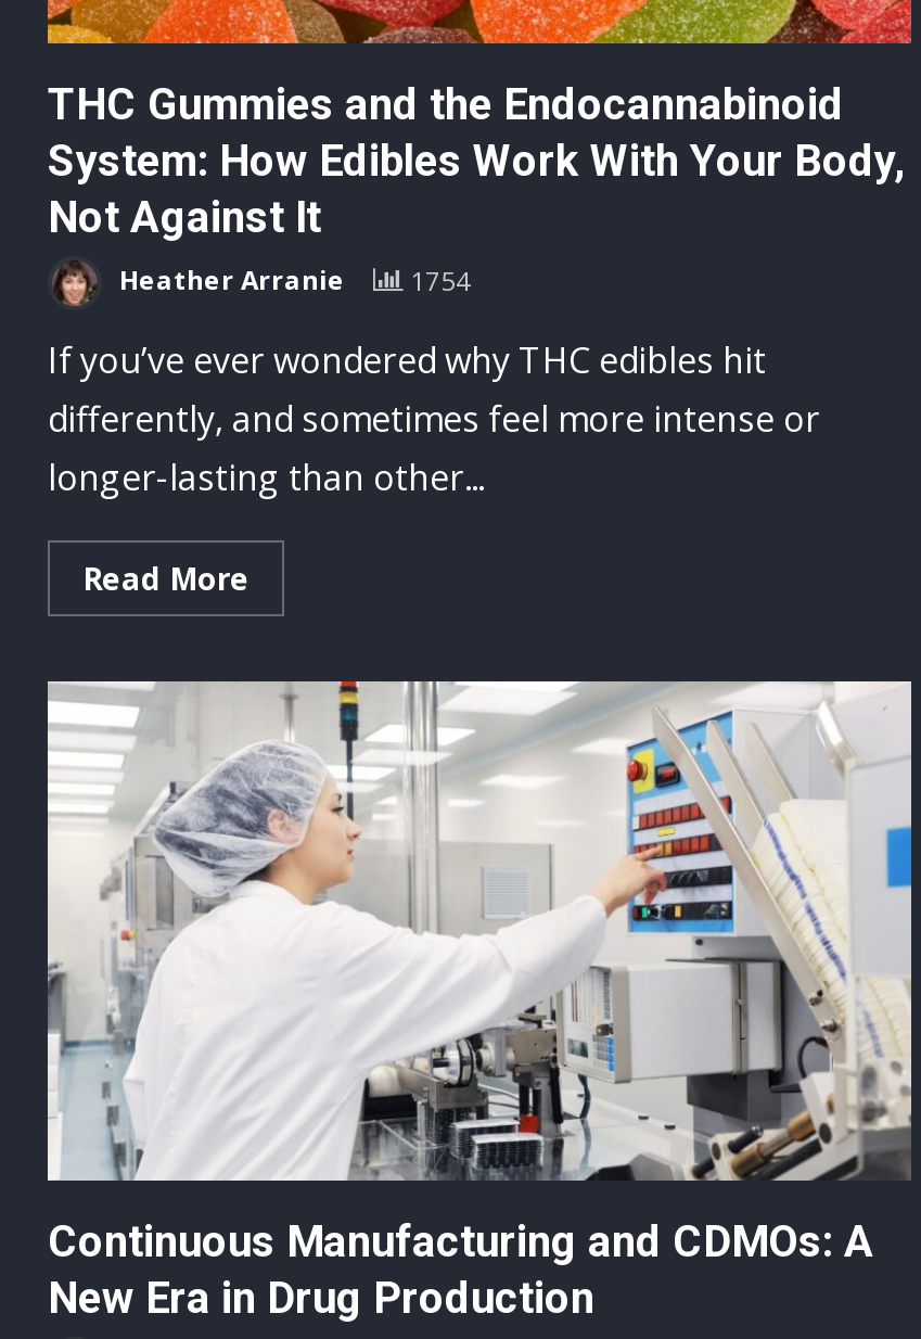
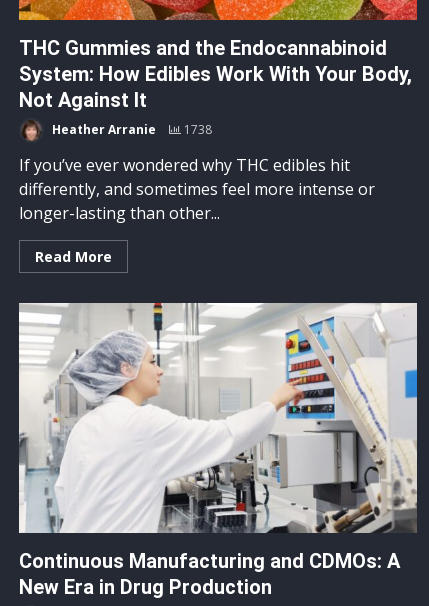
- Heather Arranie 1754
+ Heather Arranie 1738
